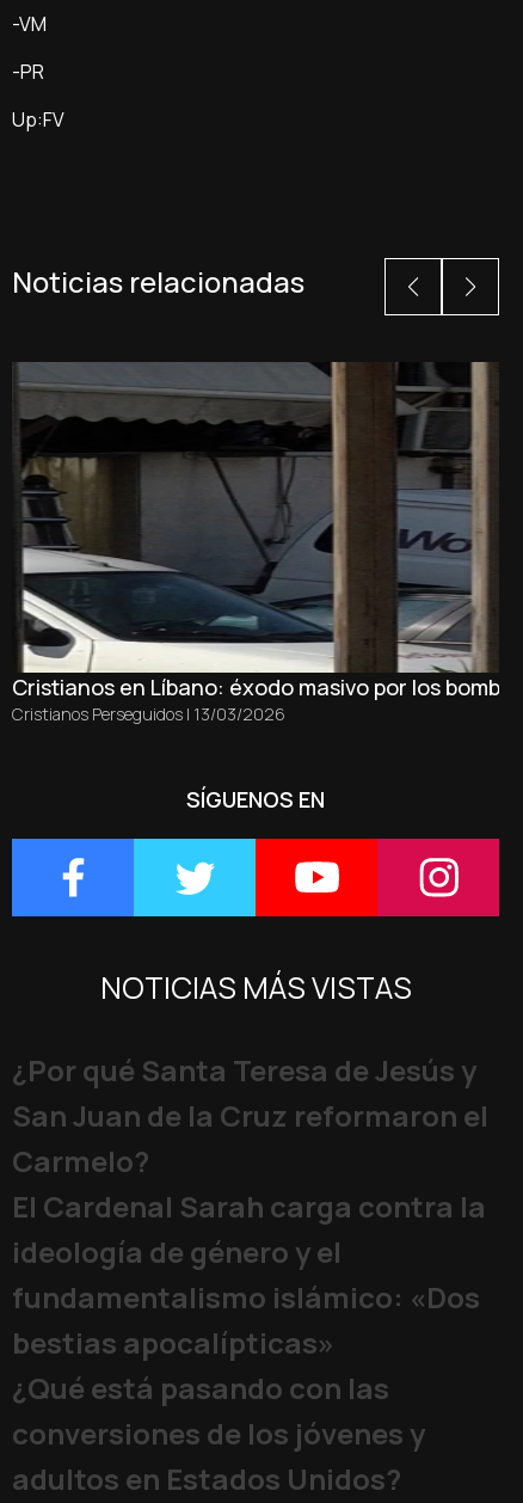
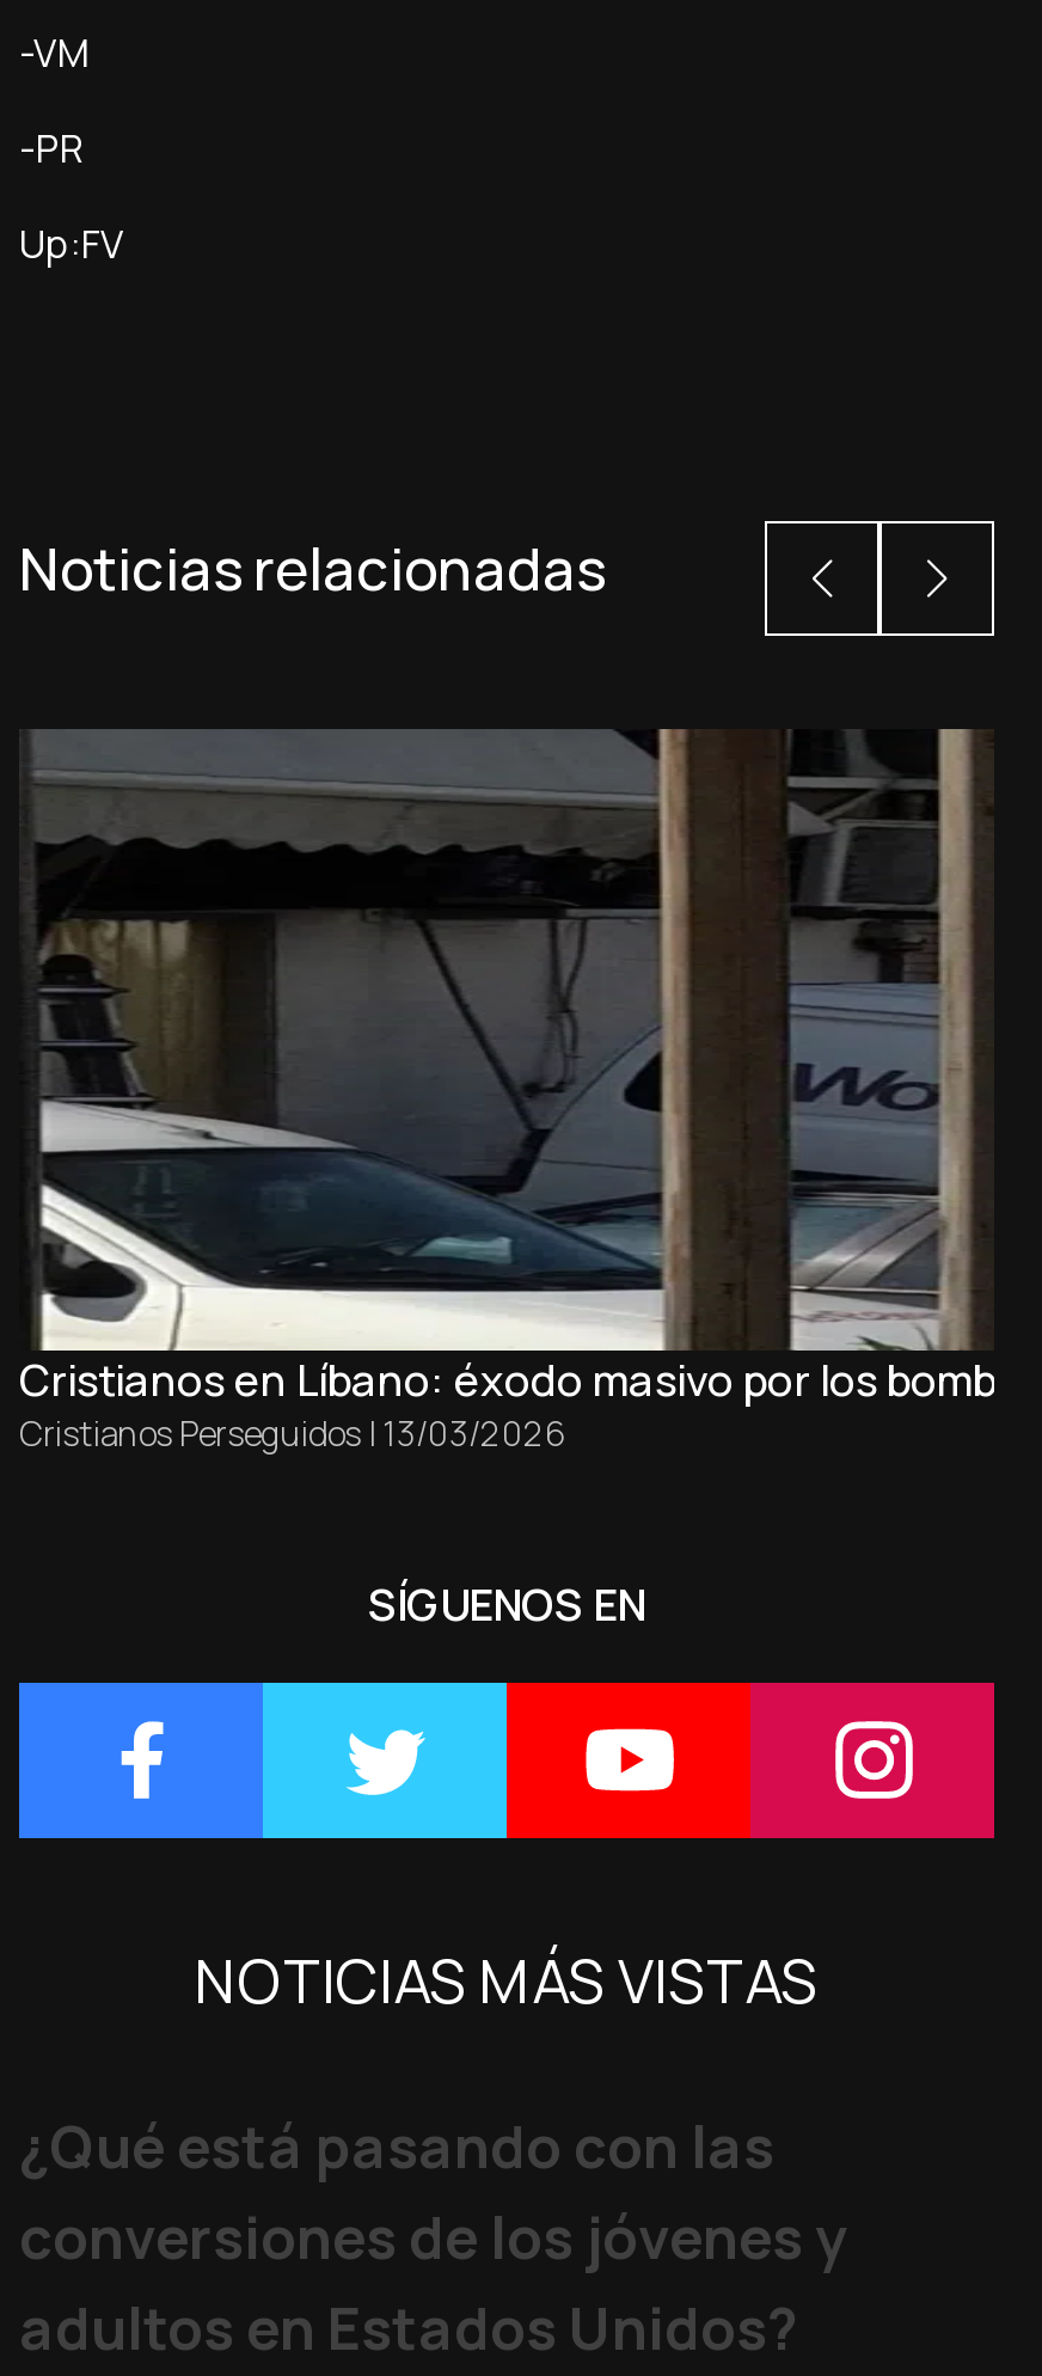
- ¿Por qué Santa Teresa de Jesús y
- San Juan de la Cruz reformaron el
- Carmelo?
- El Cardenal Sarah carga contra la
- ideología de género y el
- fundamentalismo islámico: «Dos
- bestias apocalípticas»
